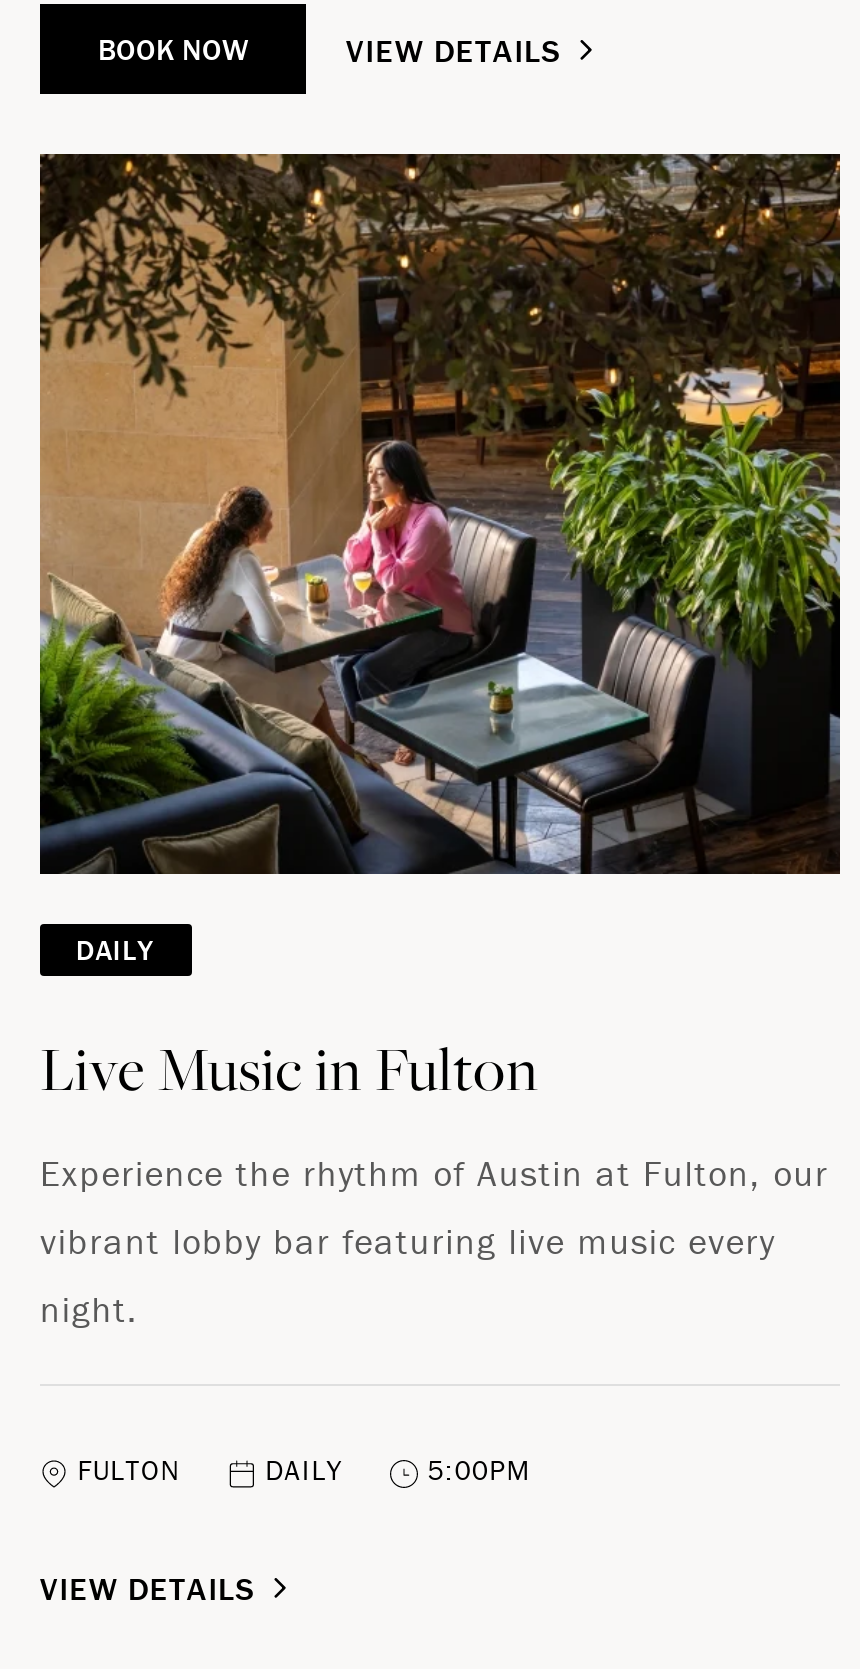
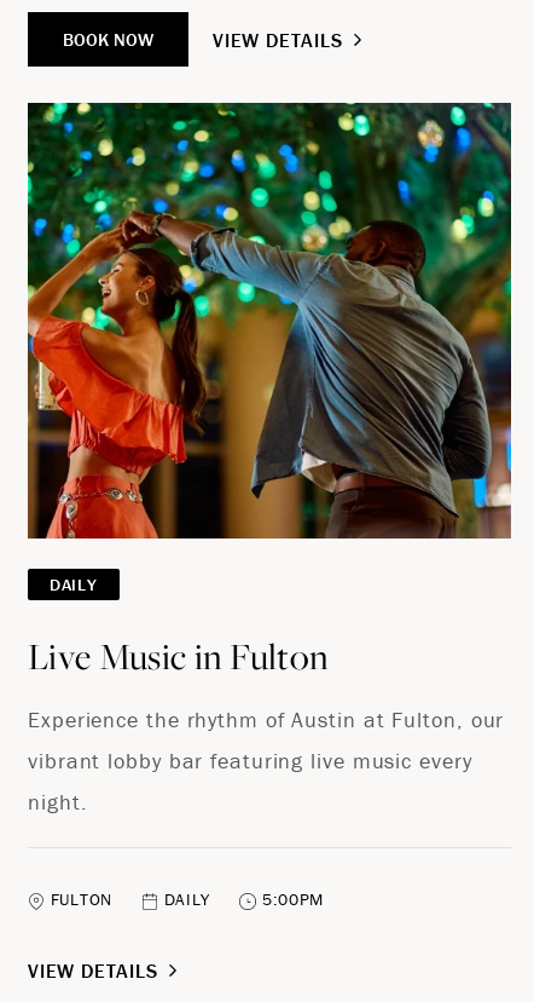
- [image]
+ [image]
